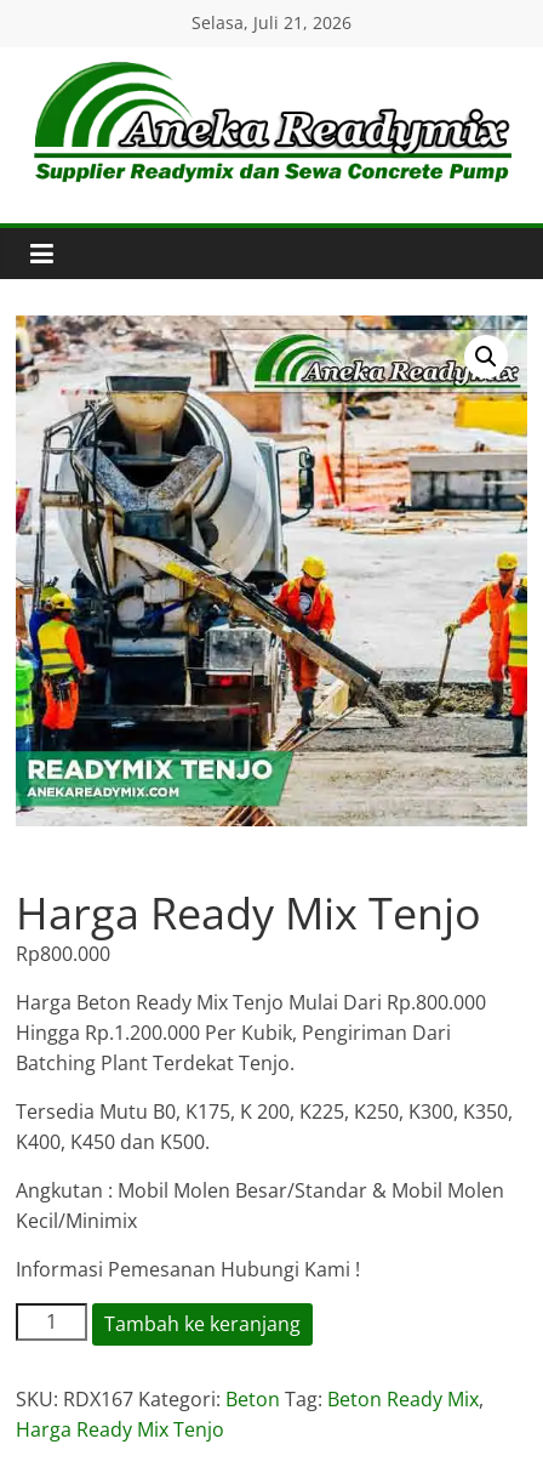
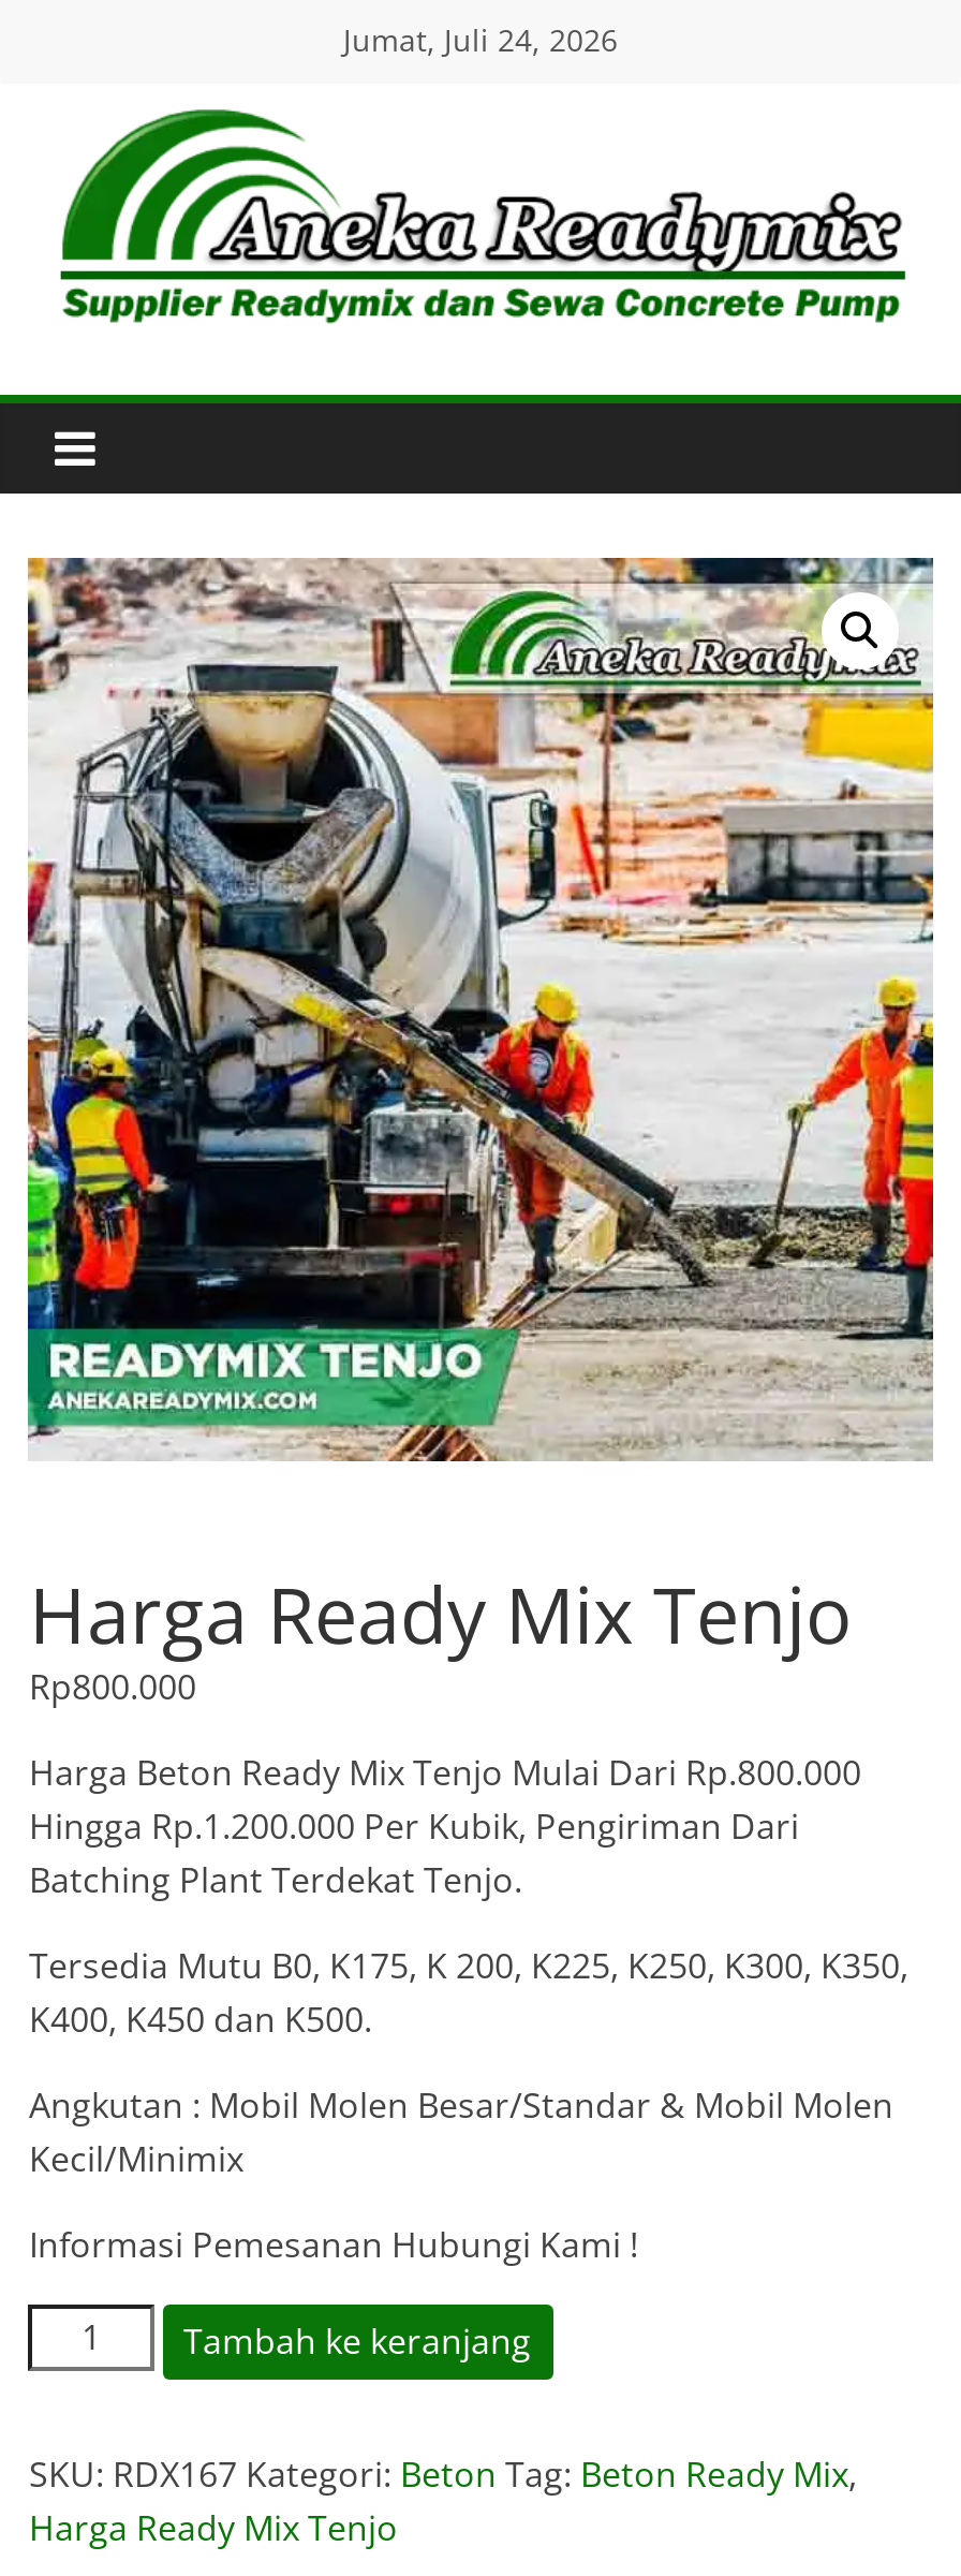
- Selasa, Juli 21, 2026
+ Jumat, Juli 24, 2026
